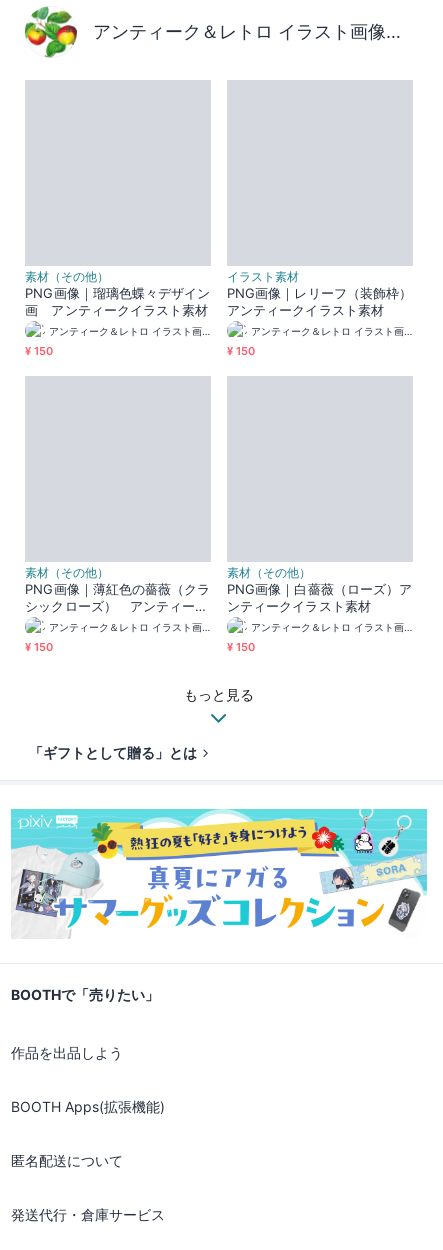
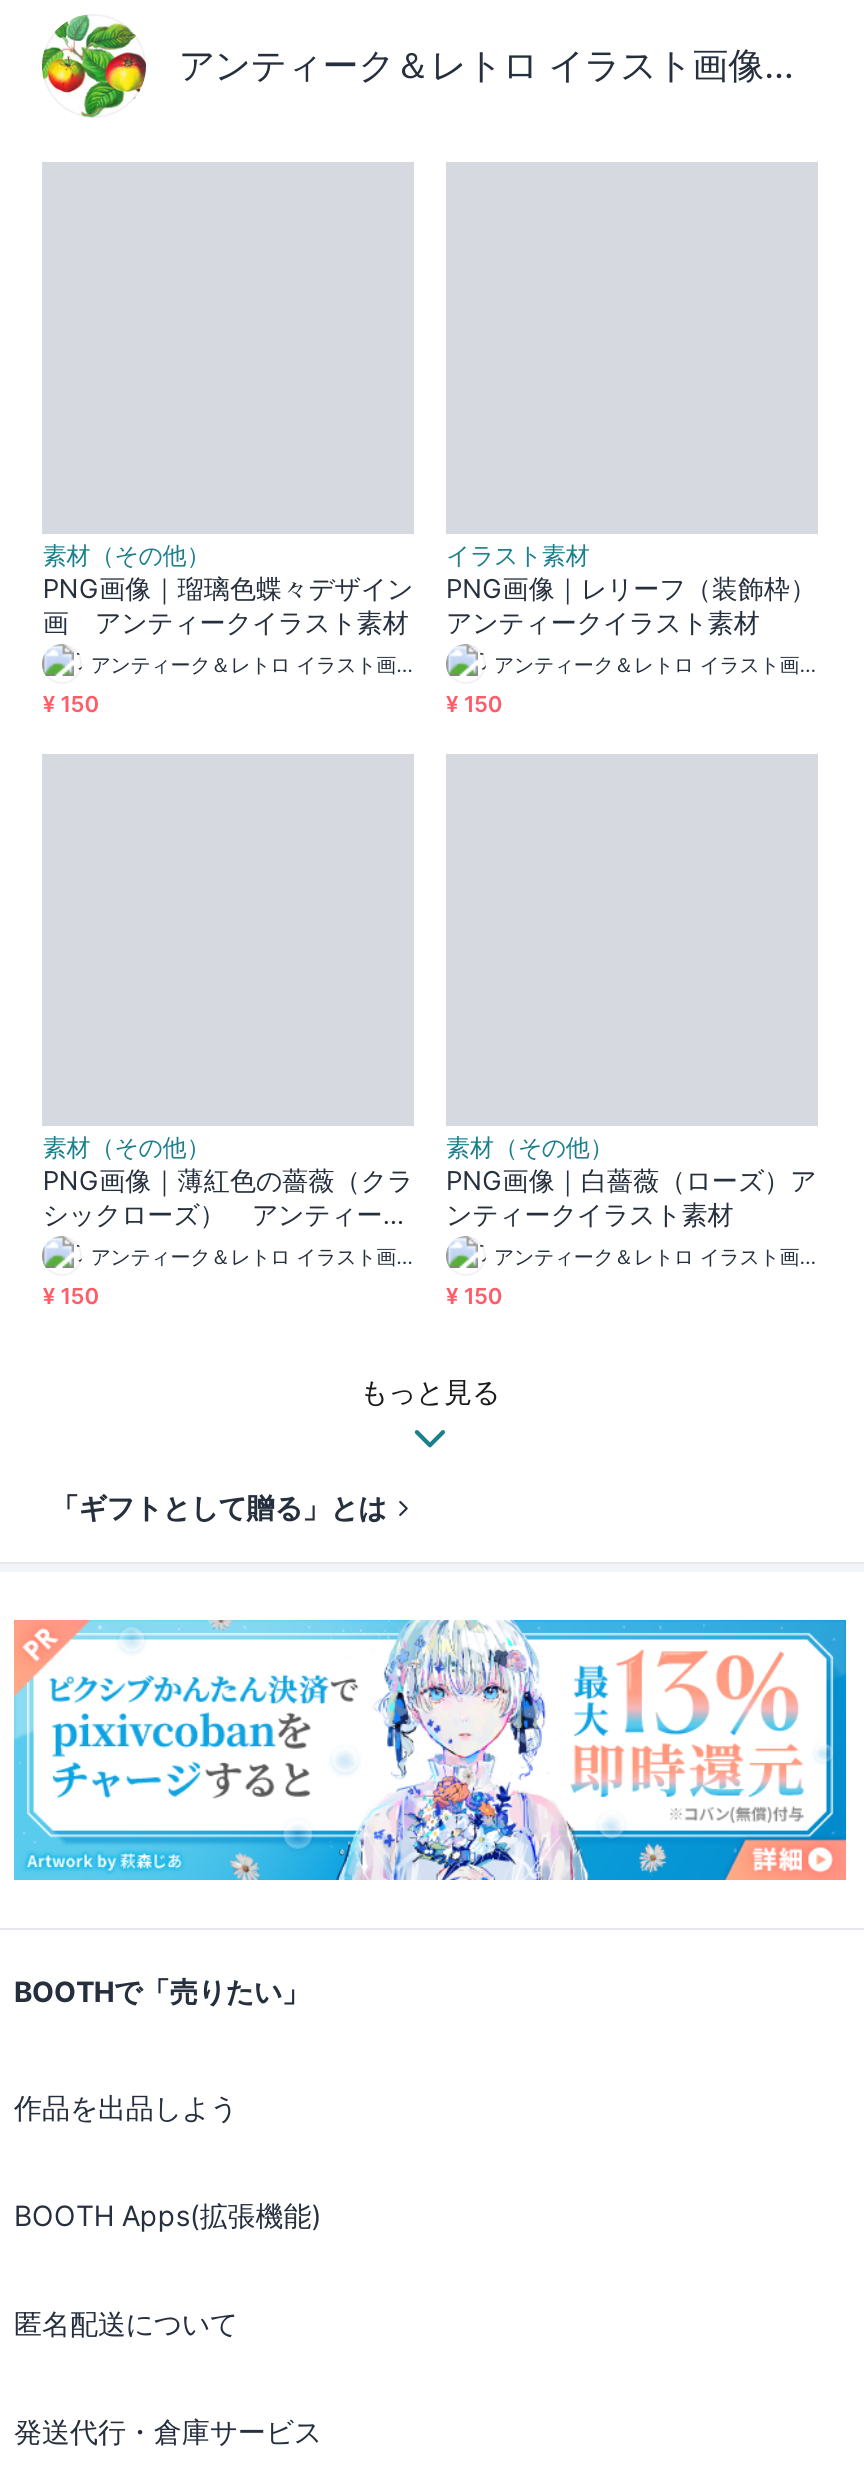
- [image]
+ [image]
